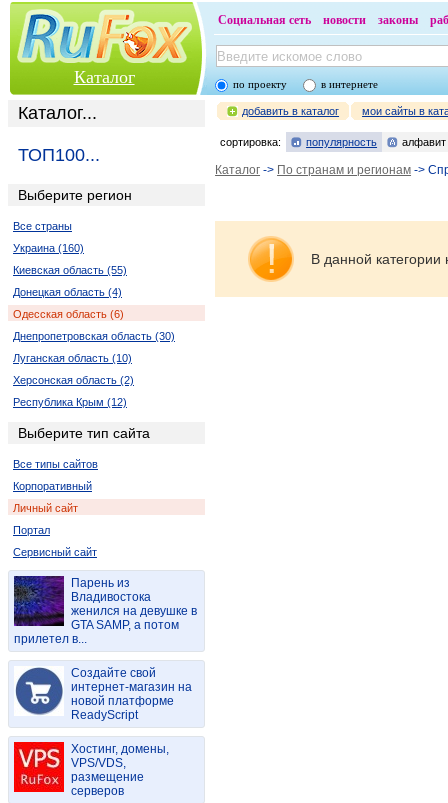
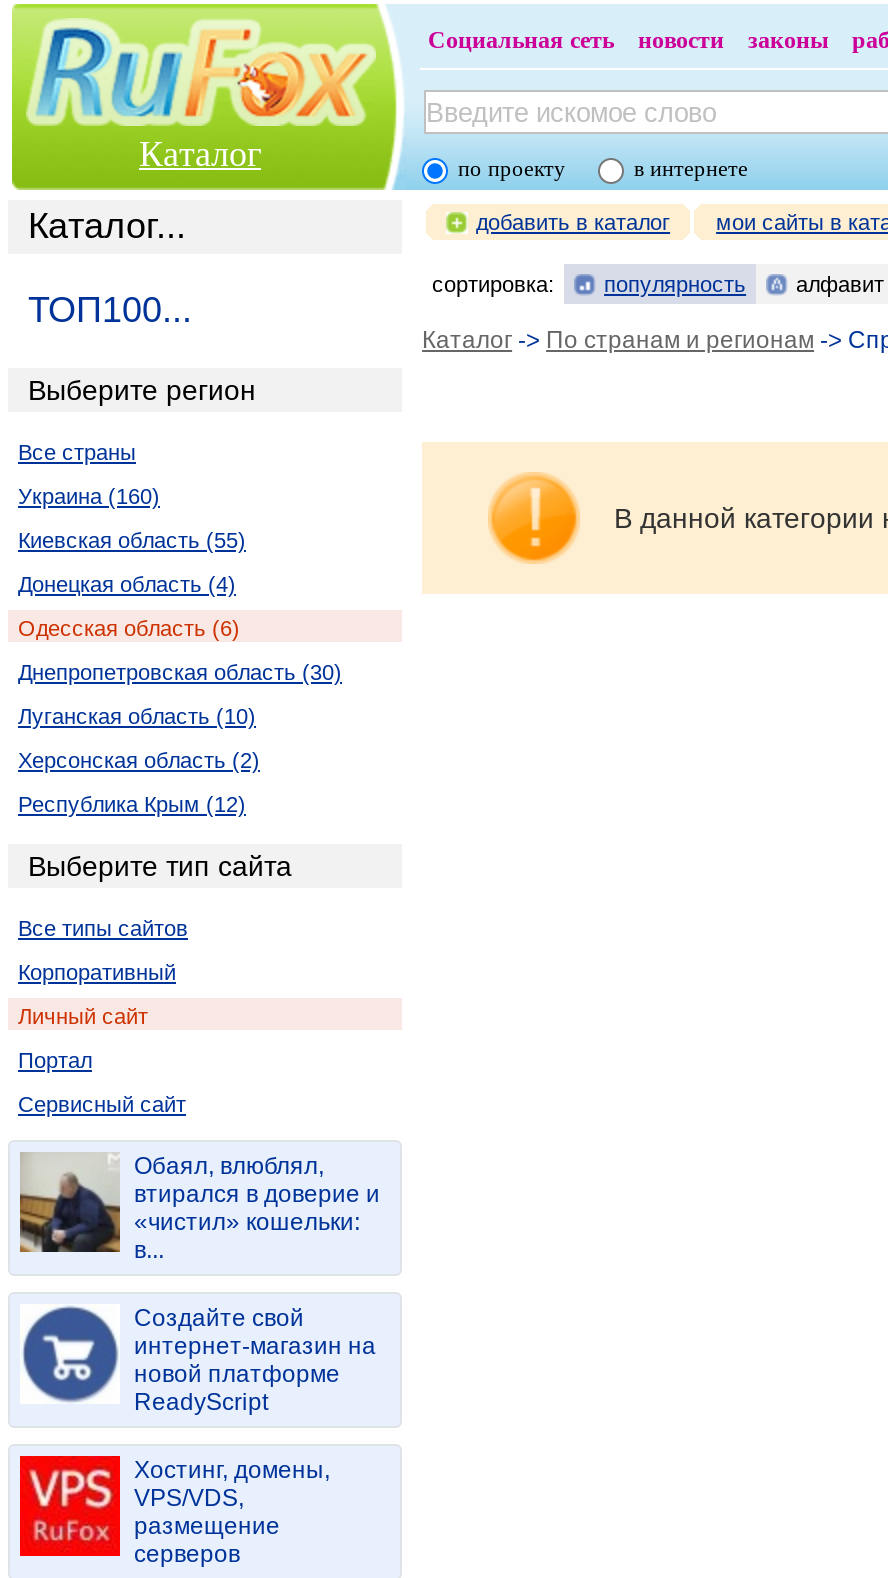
- [image]
- Парень из
- Владивостока
- женился на девушке в
- GTA SAMP, а потом
- прилетел в...
+ [image]
+ Обаял, влюблял,
+ втирался в доверие и
+ «чистил» кошельки:
+ в...
